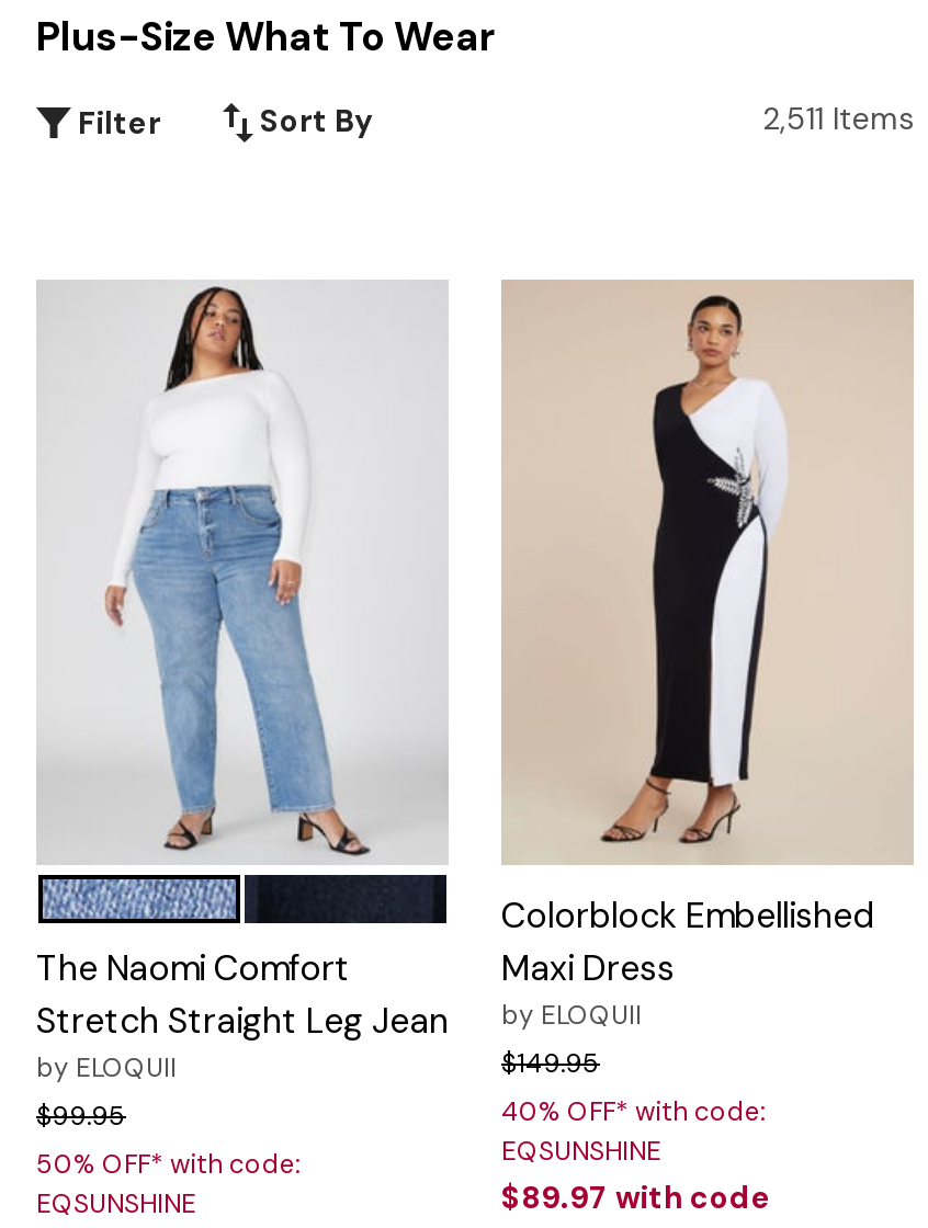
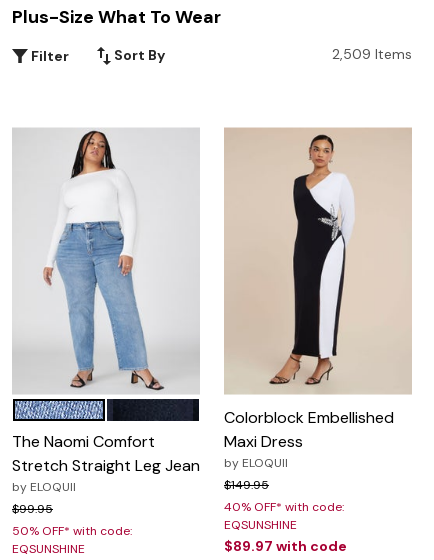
- 2,511 Items
+ 2,509 Items
